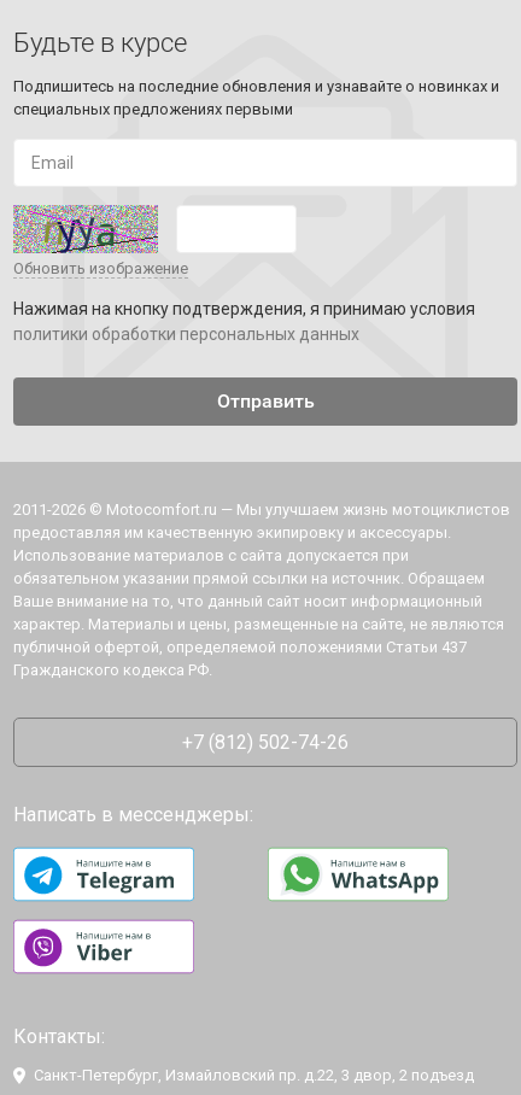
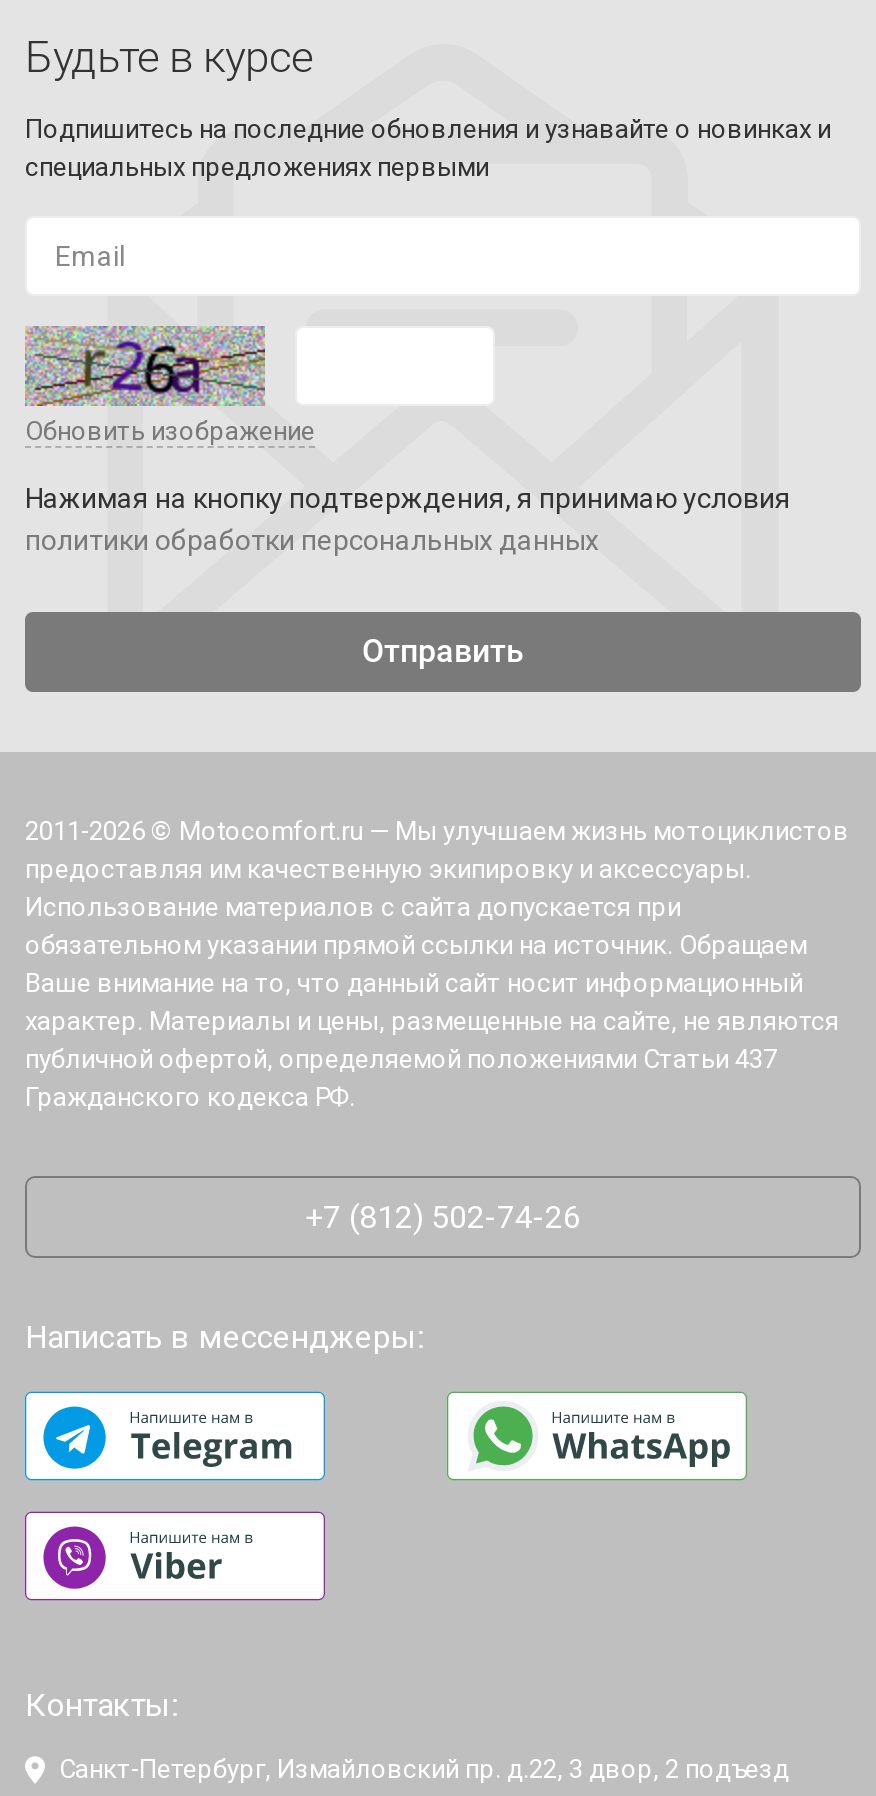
- [image]
+ [image]
